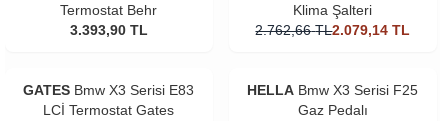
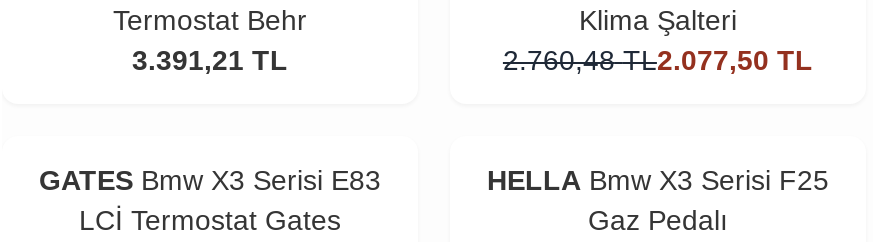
- 3.393,90 TL
+ 3.391,21 TL

- 2.762,66 TL2.079,14 TL
+ 2.760,48 TL2.077,50 TL
